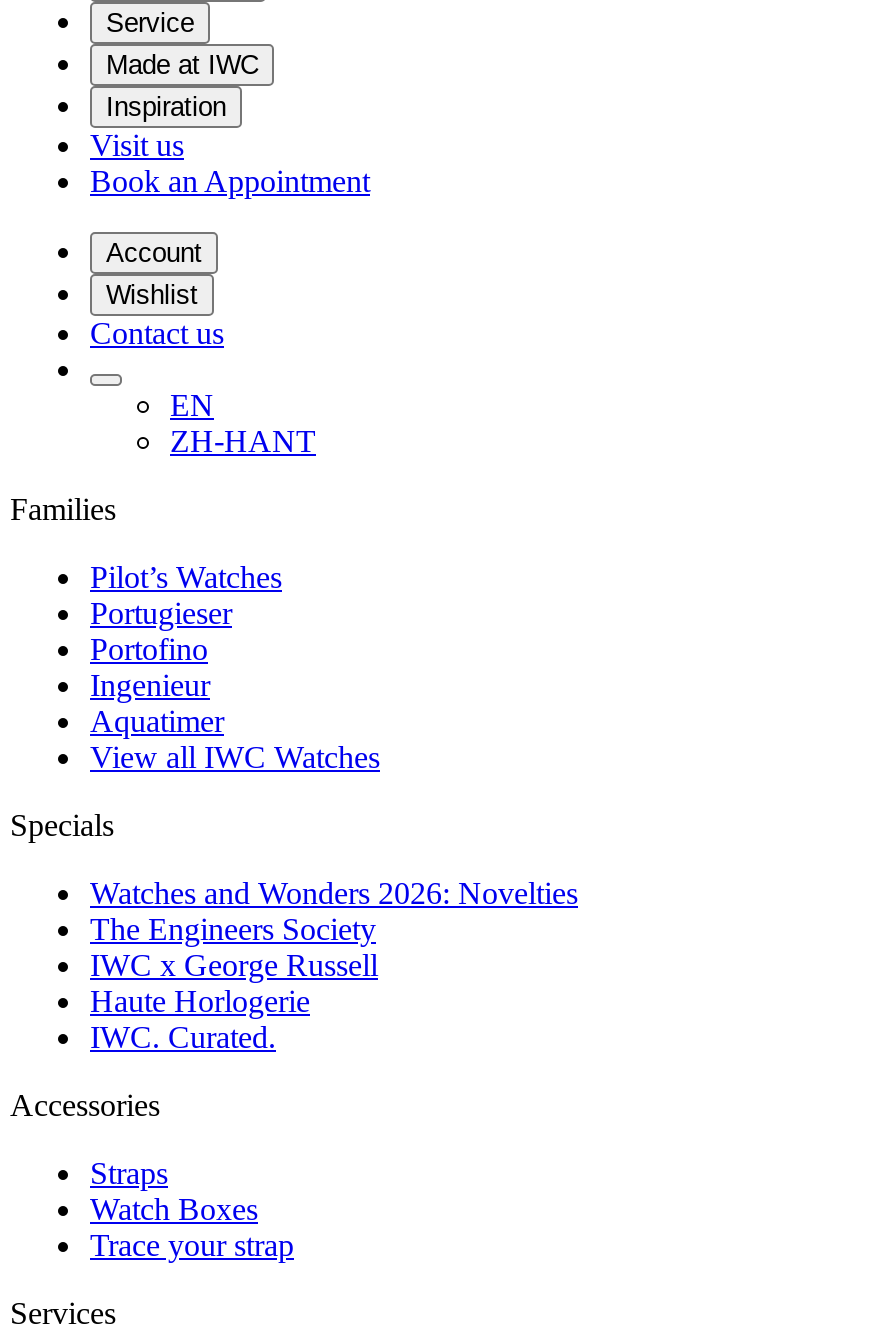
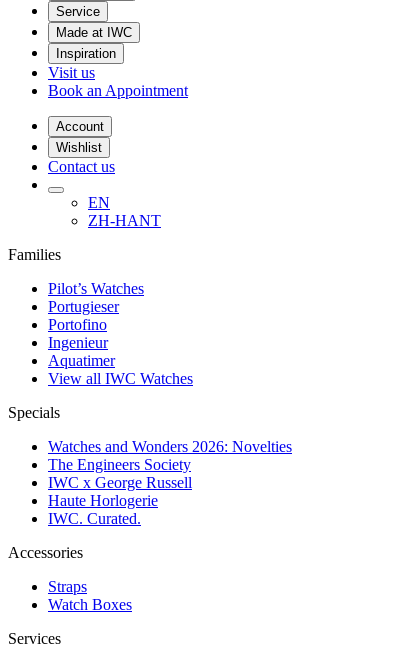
- Trace your strap
